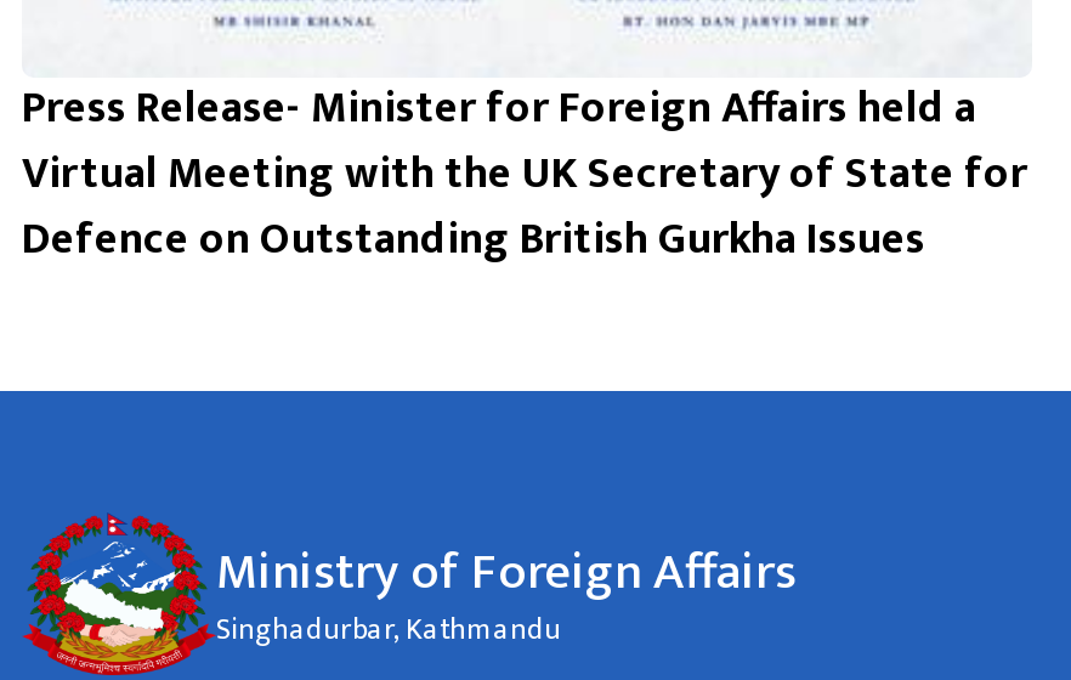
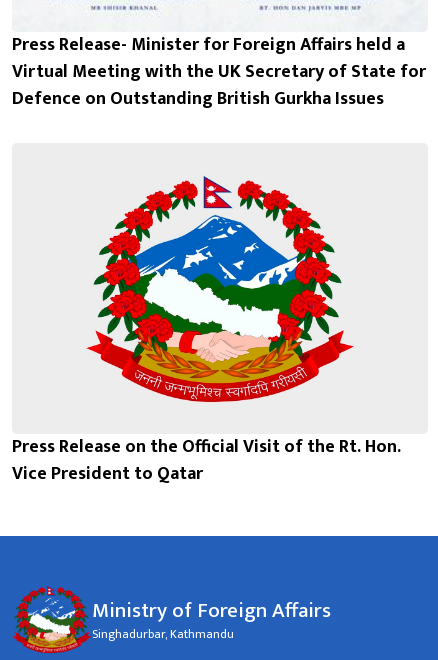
+ [image]
+ Press Release on the Official Visit of the Rt. Hon.
+ Vice President to Qatar
